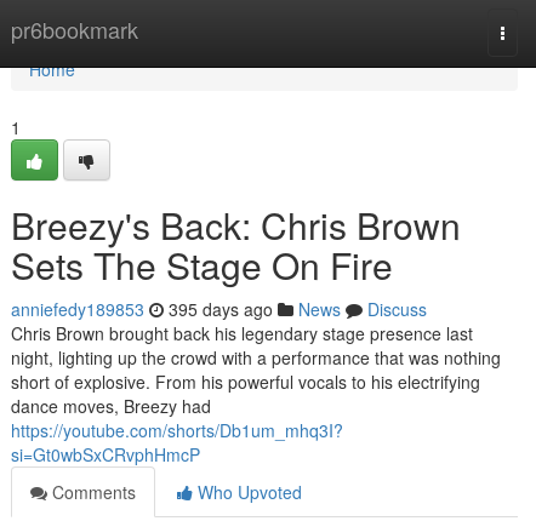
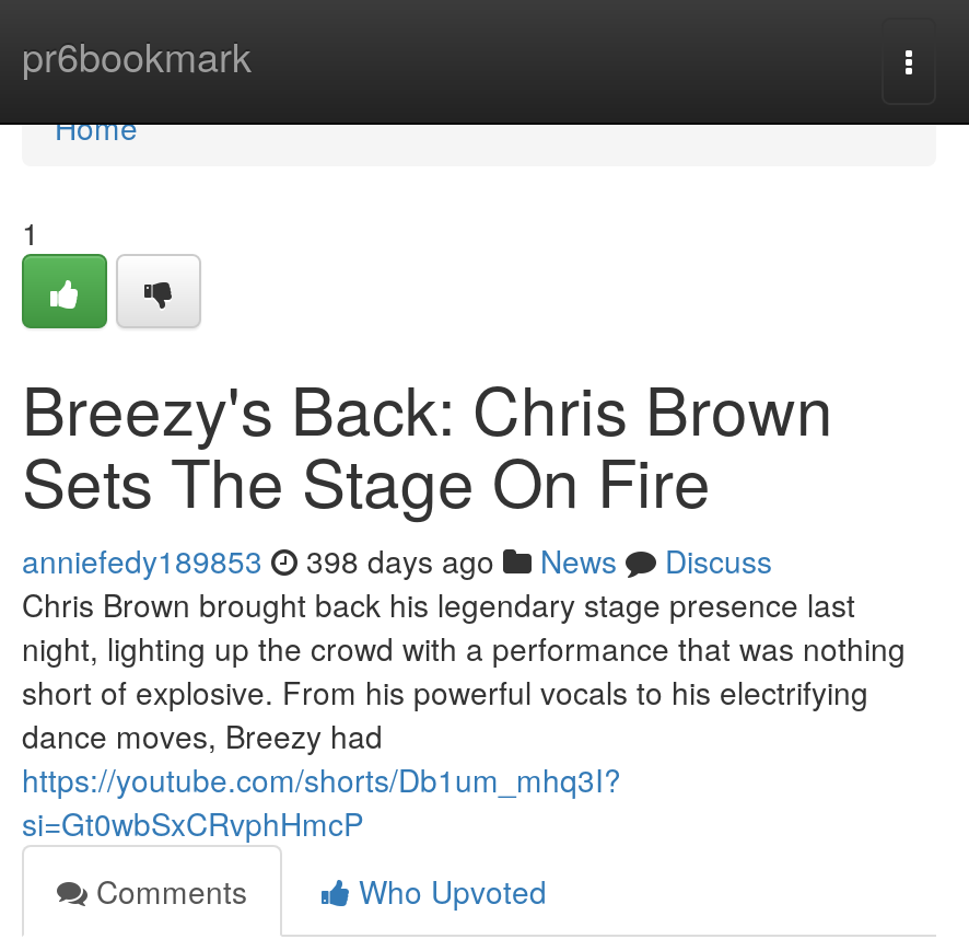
- anniefedy189853 395 days ago News Discuss
+ anniefedy189853 398 days ago News Discuss
